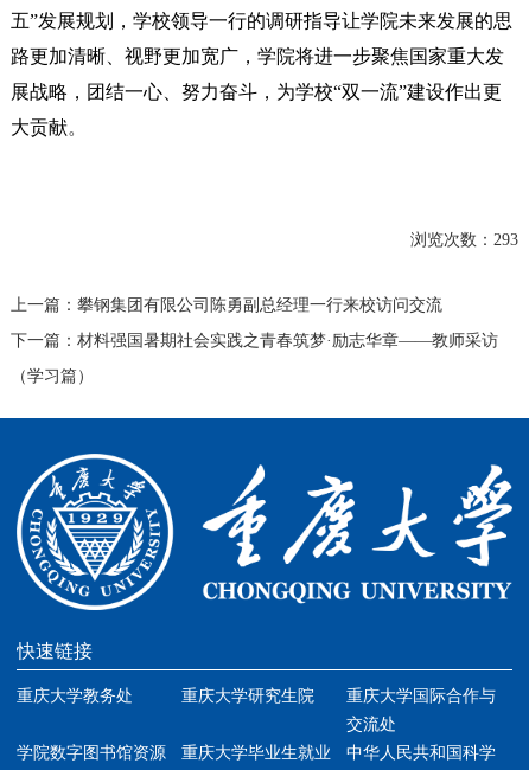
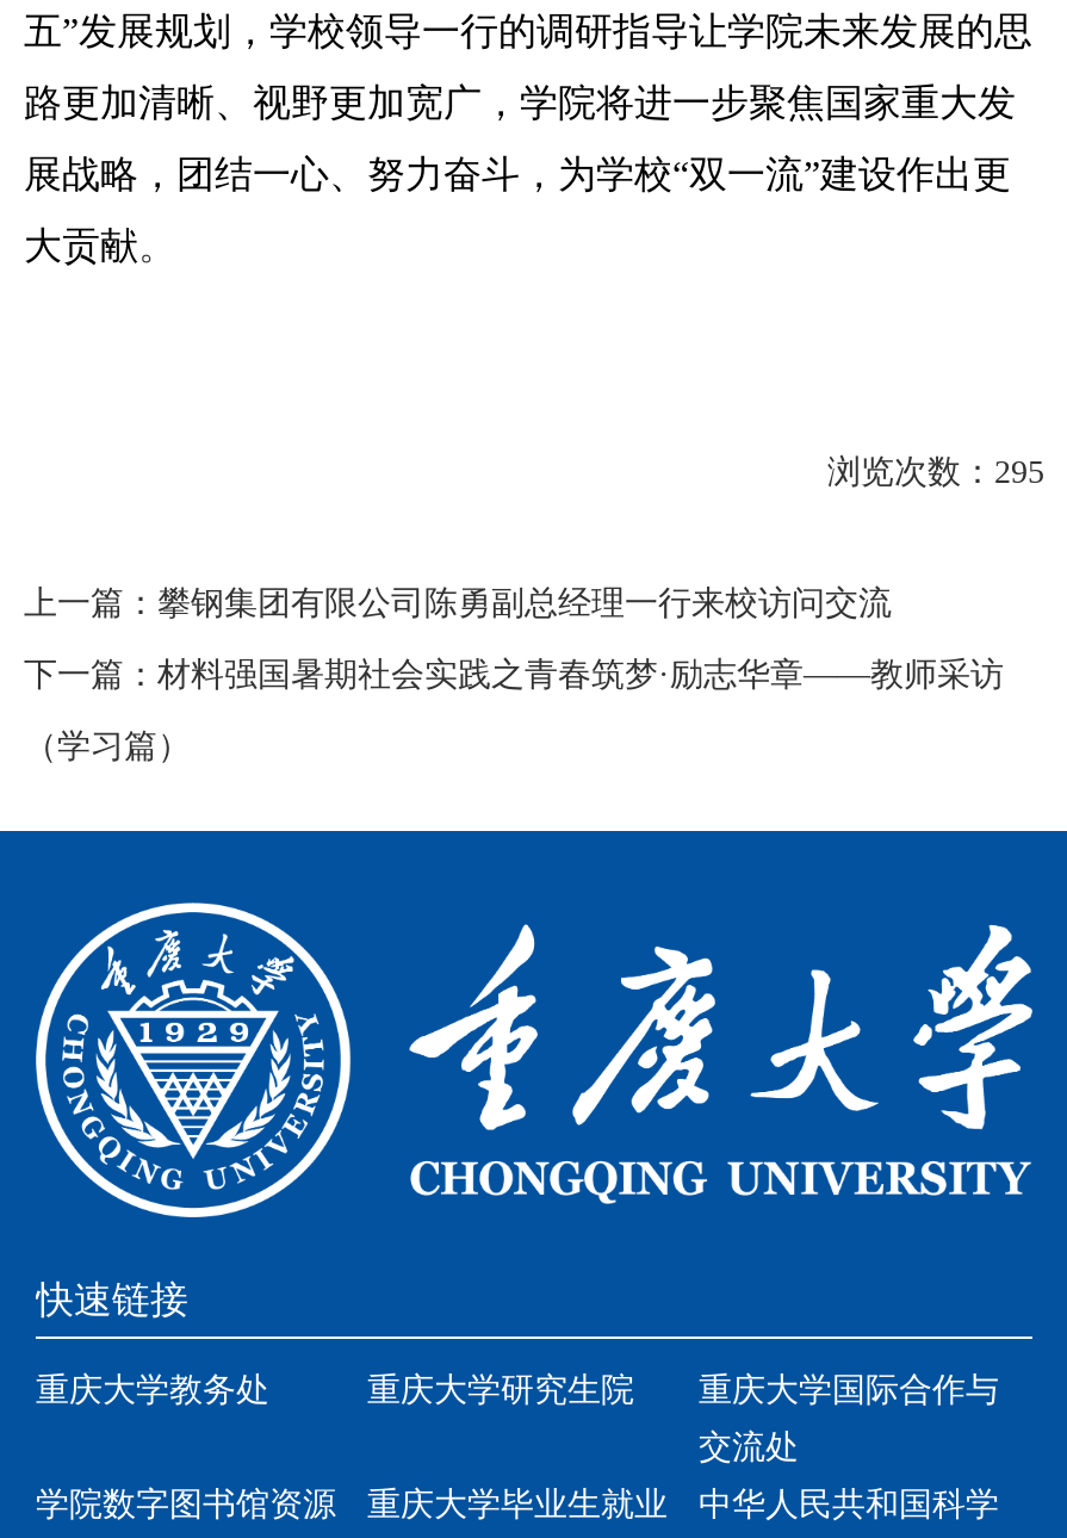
- 浏览次数：293
+ 浏览次数：295
